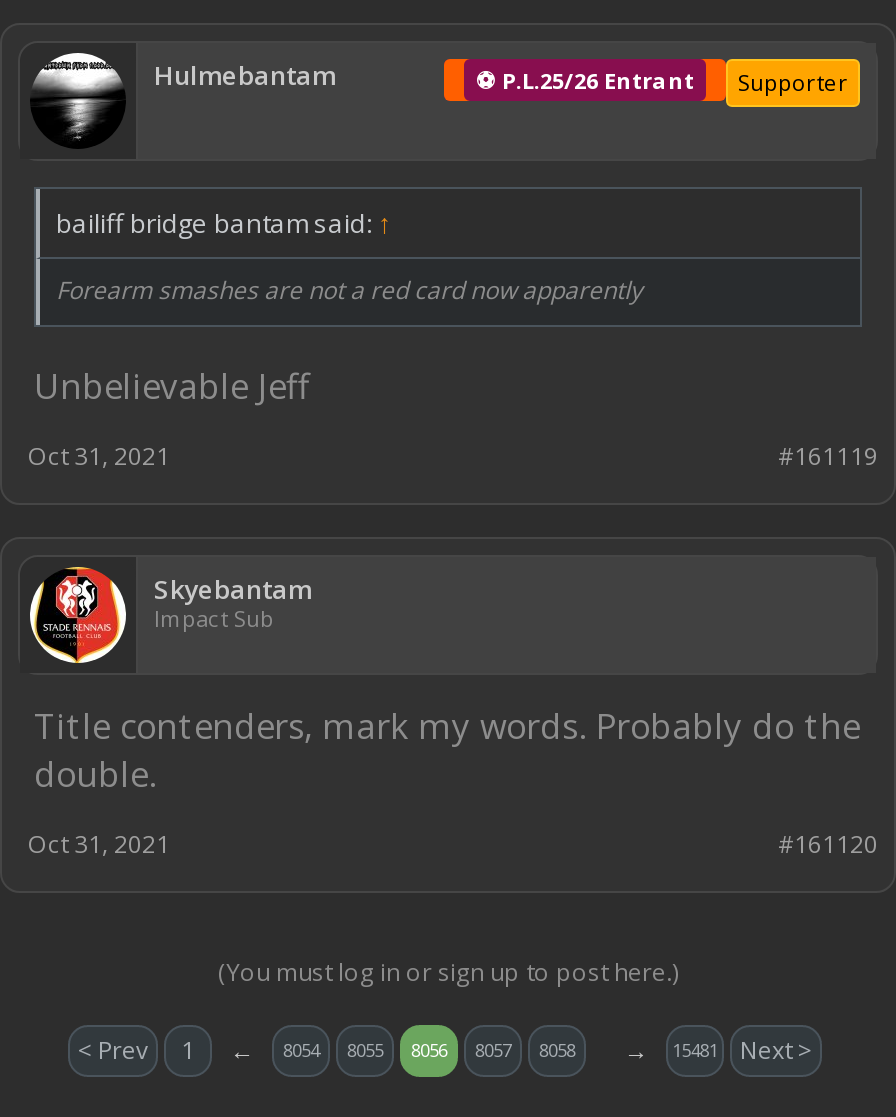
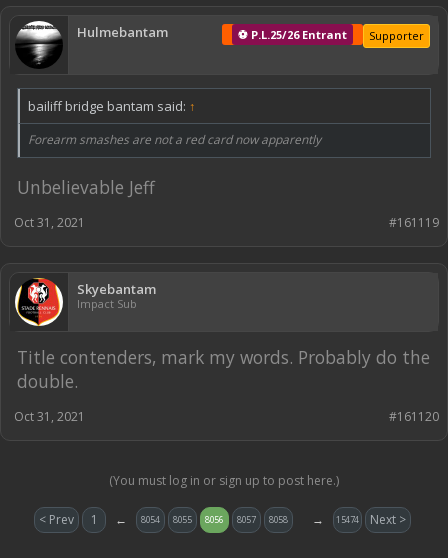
- 15481
+ 15474
